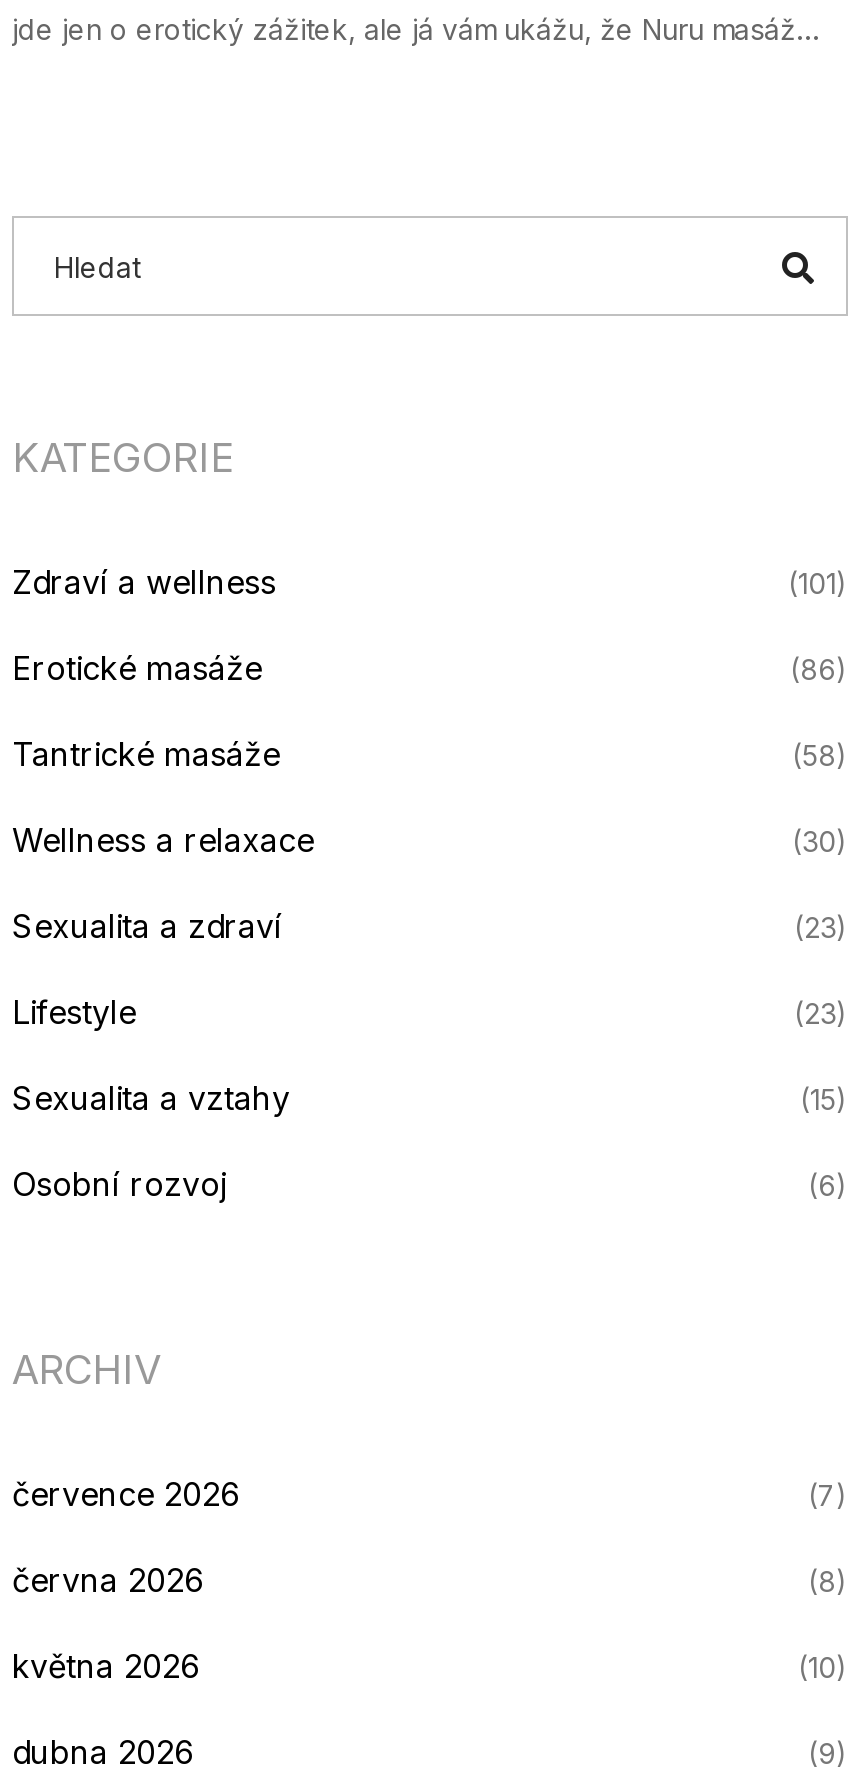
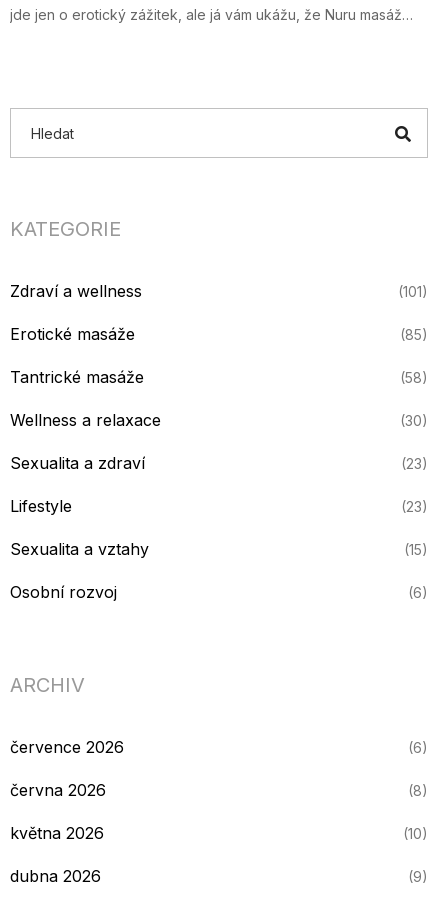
- (86)
+ (85)

- (7)
+ (6)
